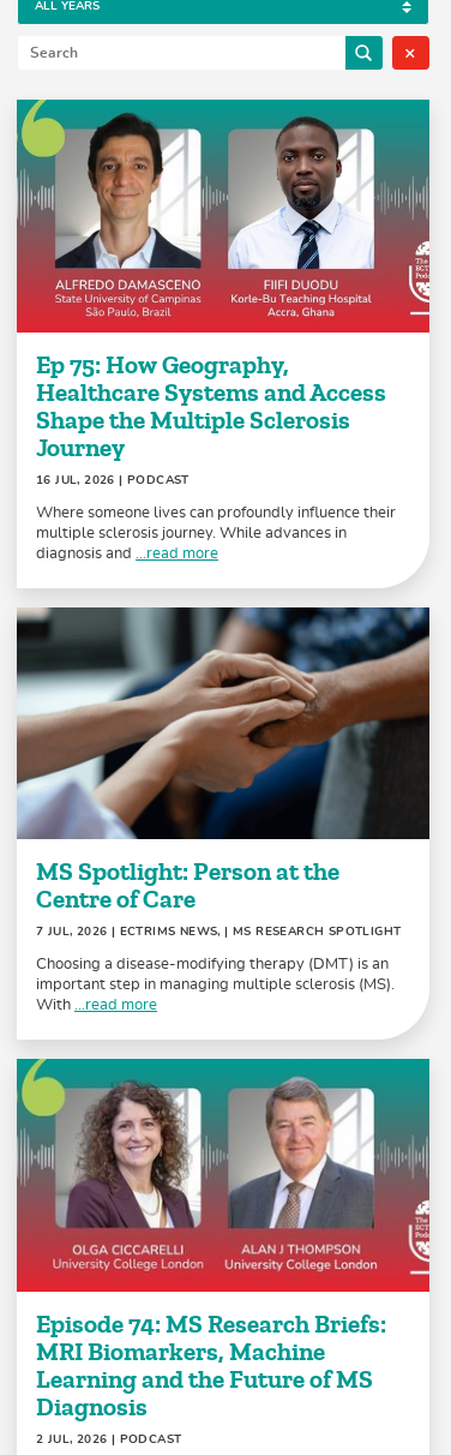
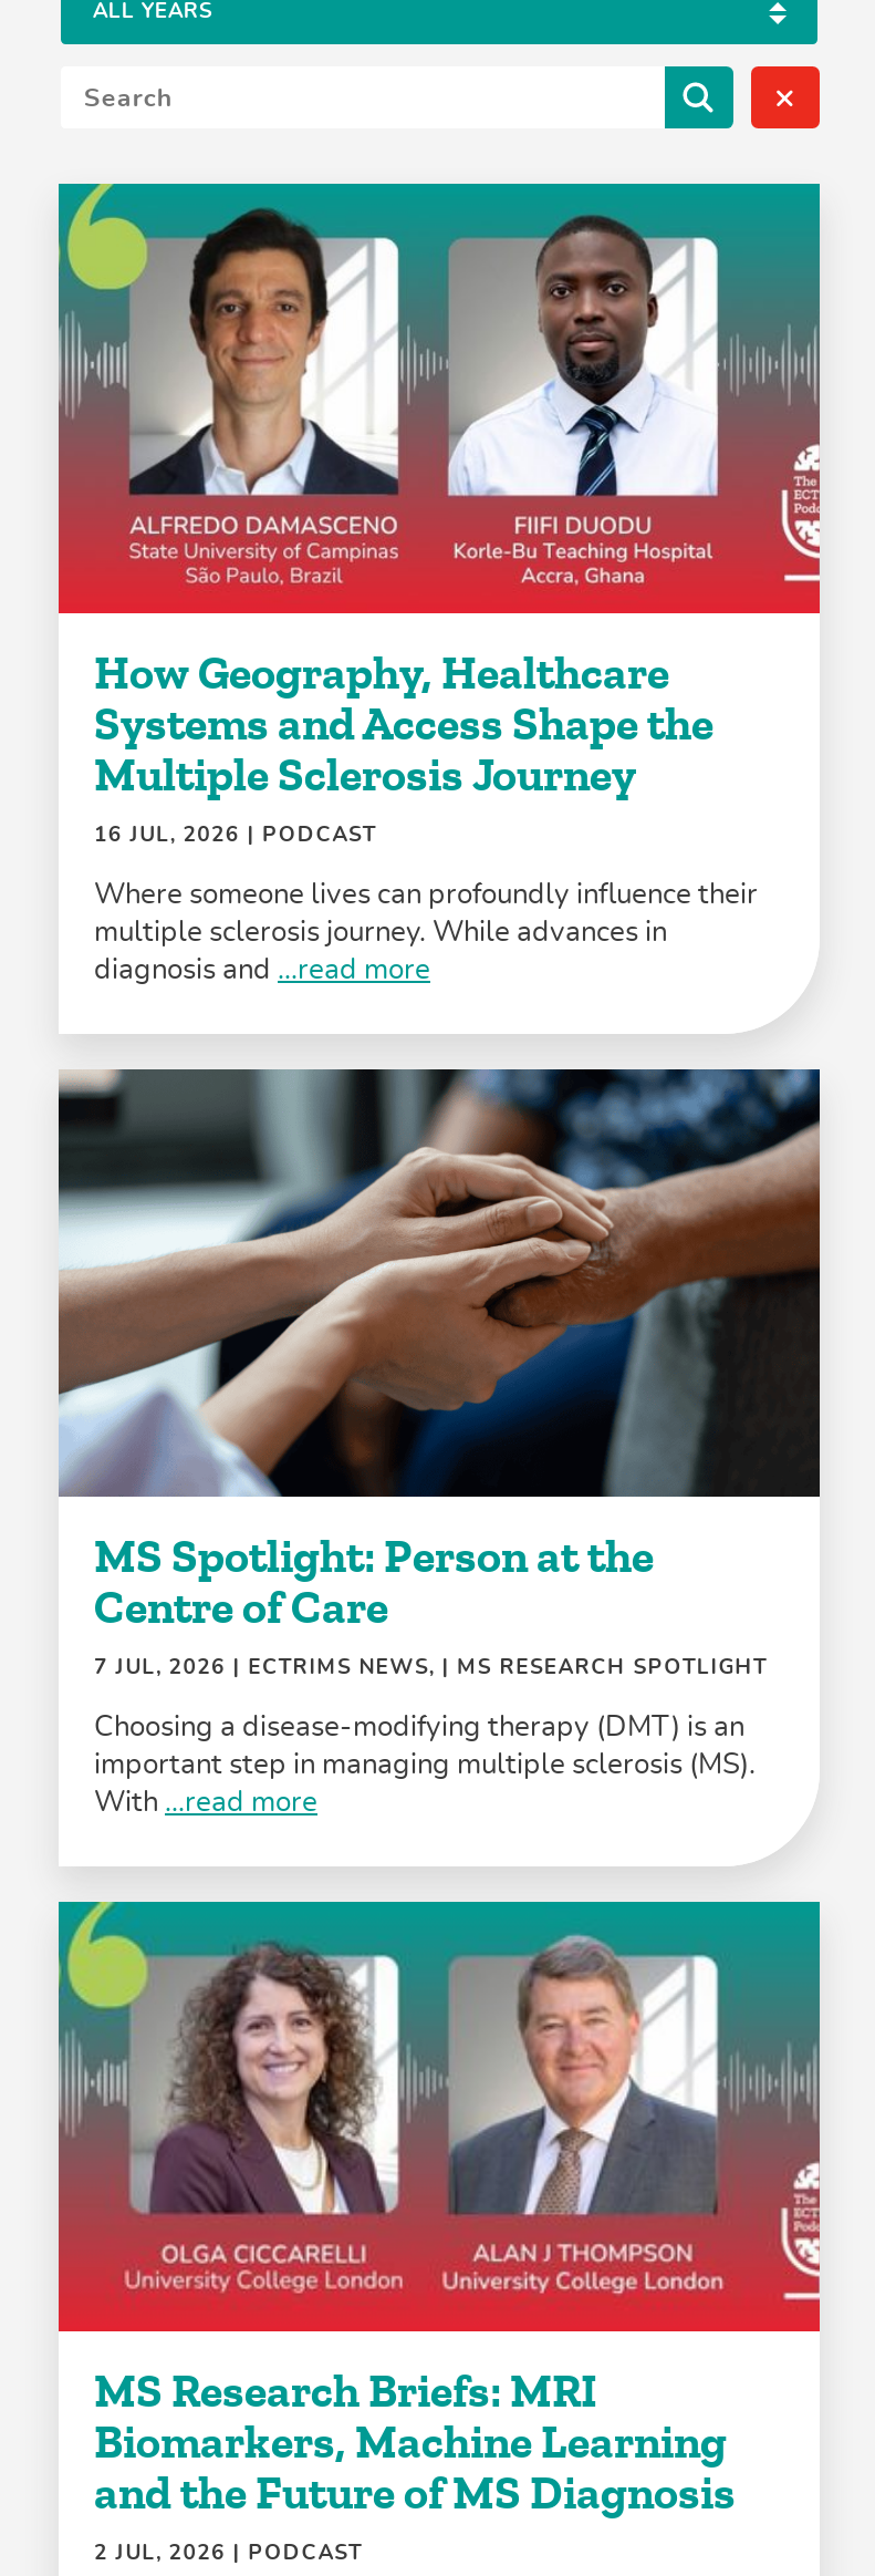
- Ep 75: How Geography,
- Healthcare Systems and Access
- Shape the Multiple Sclerosis
- Journey
+ How Geography, Healthcare
+ Systems and Access Shape the
+ Multiple Sclerosis Journey

- Episode 74: MS Research Briefs:
- MRI Biomarkers, Machine
- Learning and the Future of MS
- Diagnosis
+ MS Research Briefs: MRI
+ Biomarkers, Machine Learning
+ and the Future of MS Diagnosis
